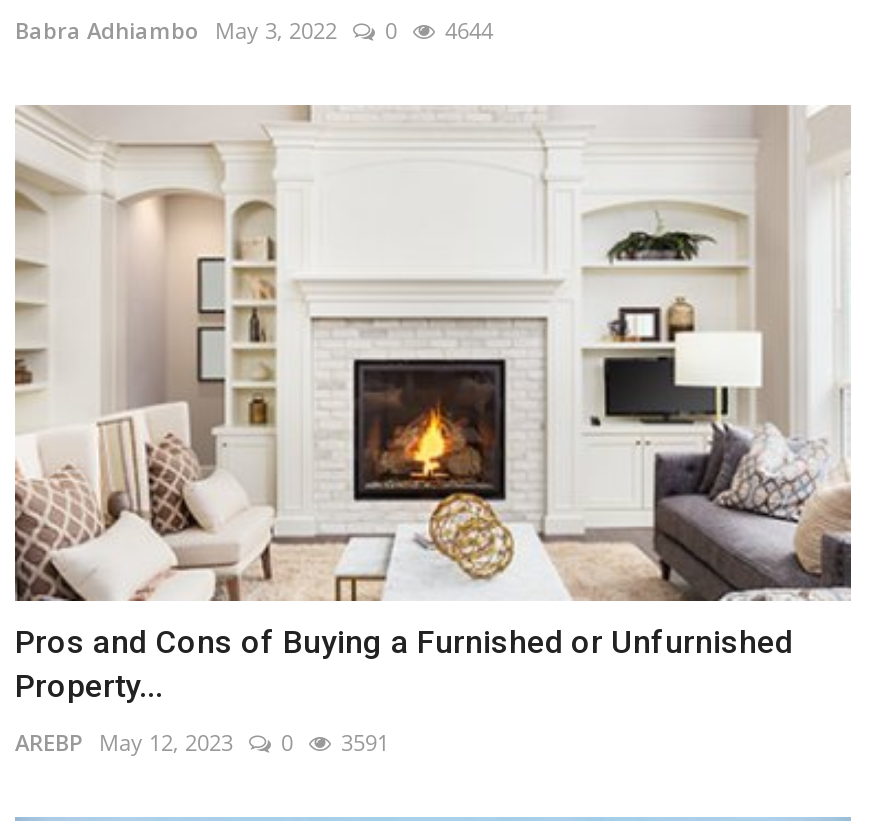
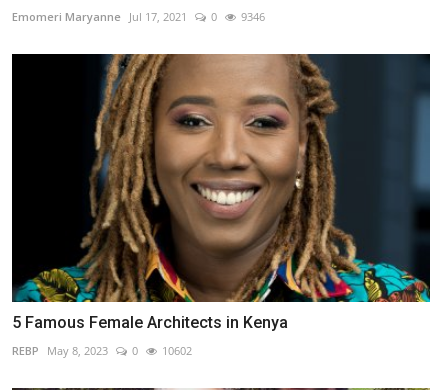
- Babra Adhiambo May 3, 2022
+ Emomeri Maryanne Jul 17, 2021

- 4644
+ 9346

- [image]
- Pros and Cons of Buying a Furnished or Unfurnished
- Property...
+ [image]
+ 5 Famous Female Architects in Kenya

- AREBP May 12, 2023
+ REBP May 8, 2023

- 3591
+ 10602
